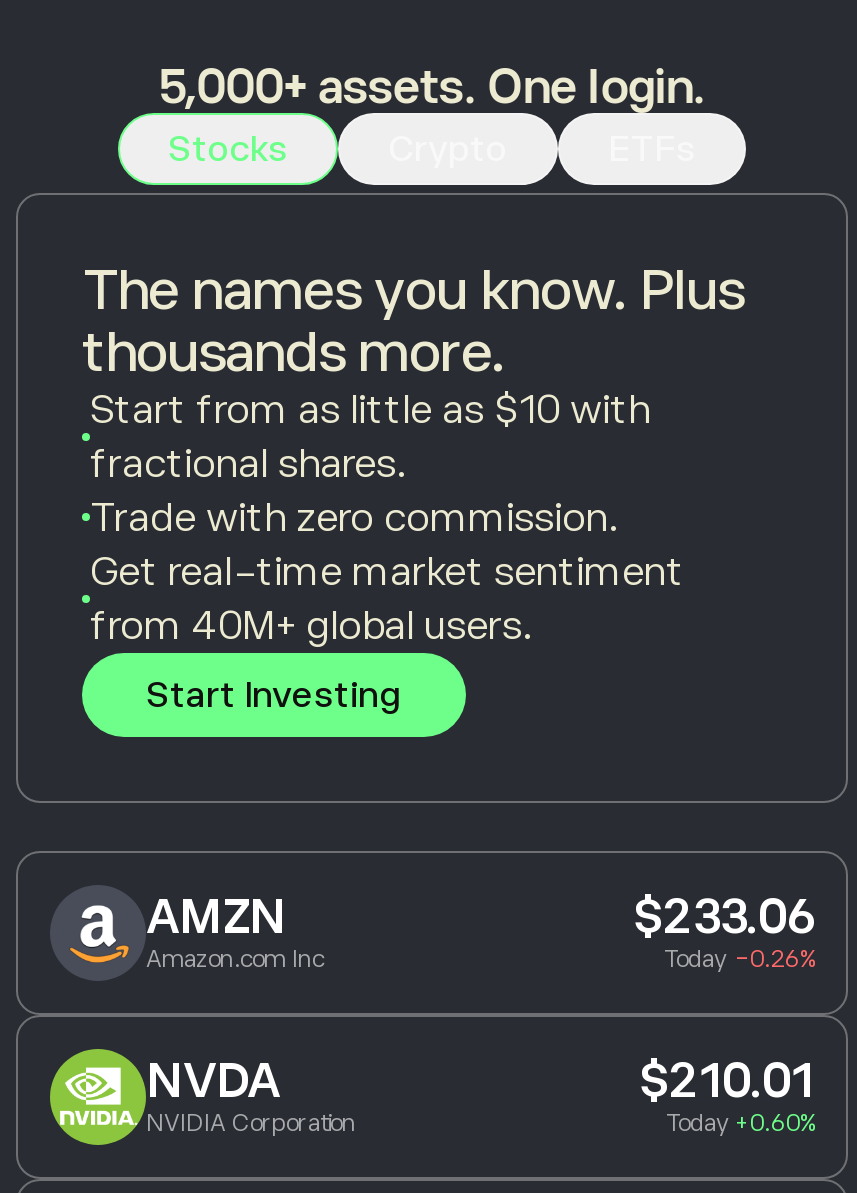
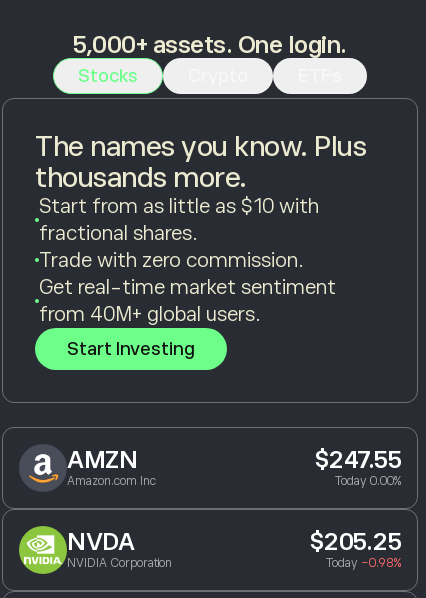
- $233.06
+ $247.55

- Today -0.26%
+ Today 0.00%

- $210.01
+ $205.25

- Today +0.60%
+ Today -0.98%
